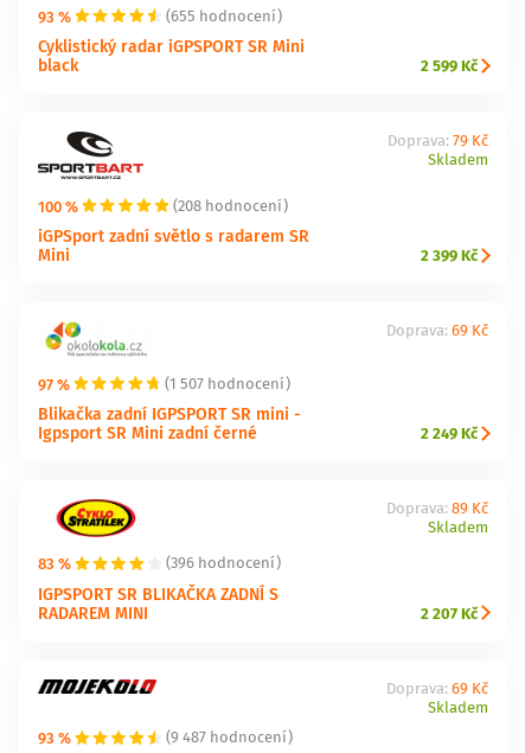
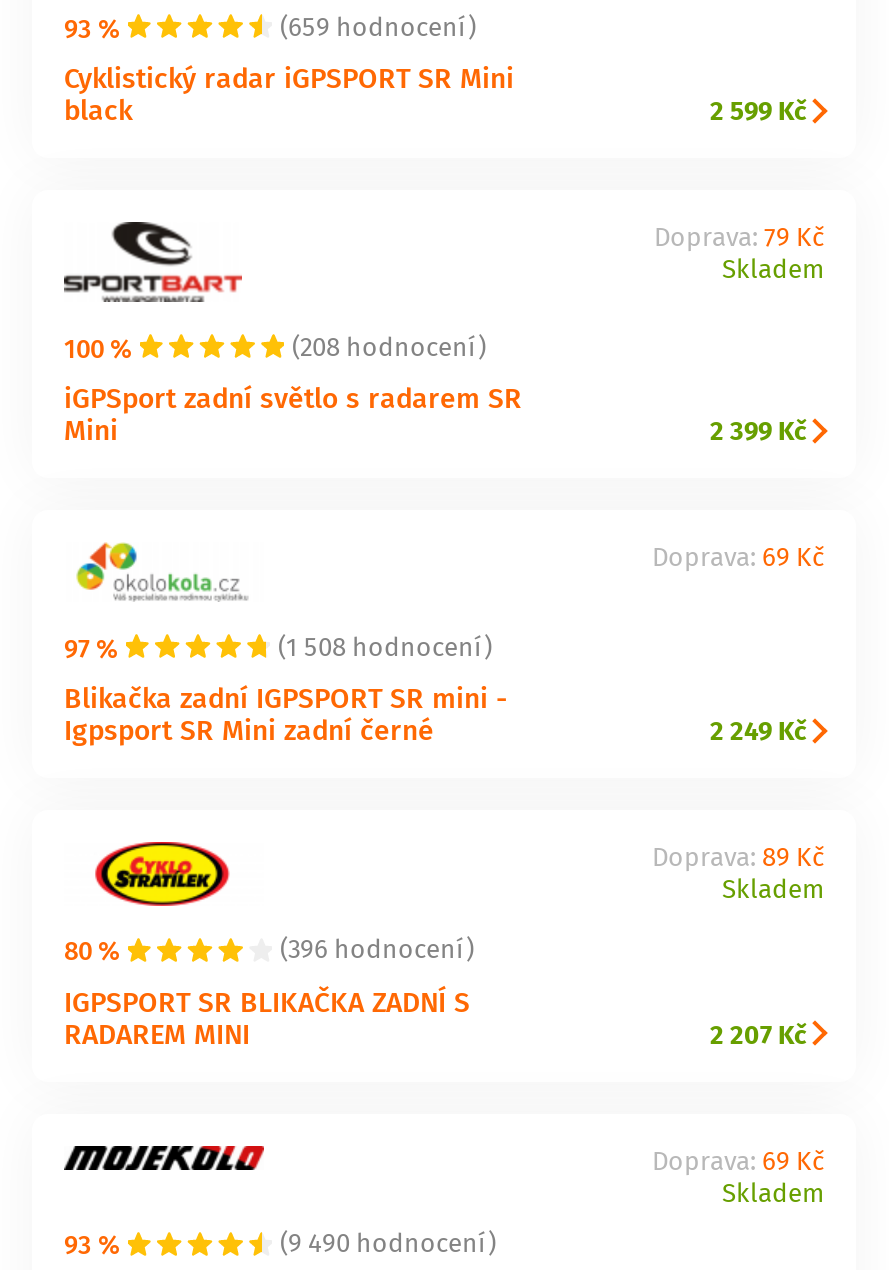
- (655 hodnocení)
+ (659 hodnocení)

- (1 507 hodnocení)
+ (1 508 hodnocení)

- 83 %
+ 80 %

- (9 487 hodnocení)
+ (9 490 hodnocení)
